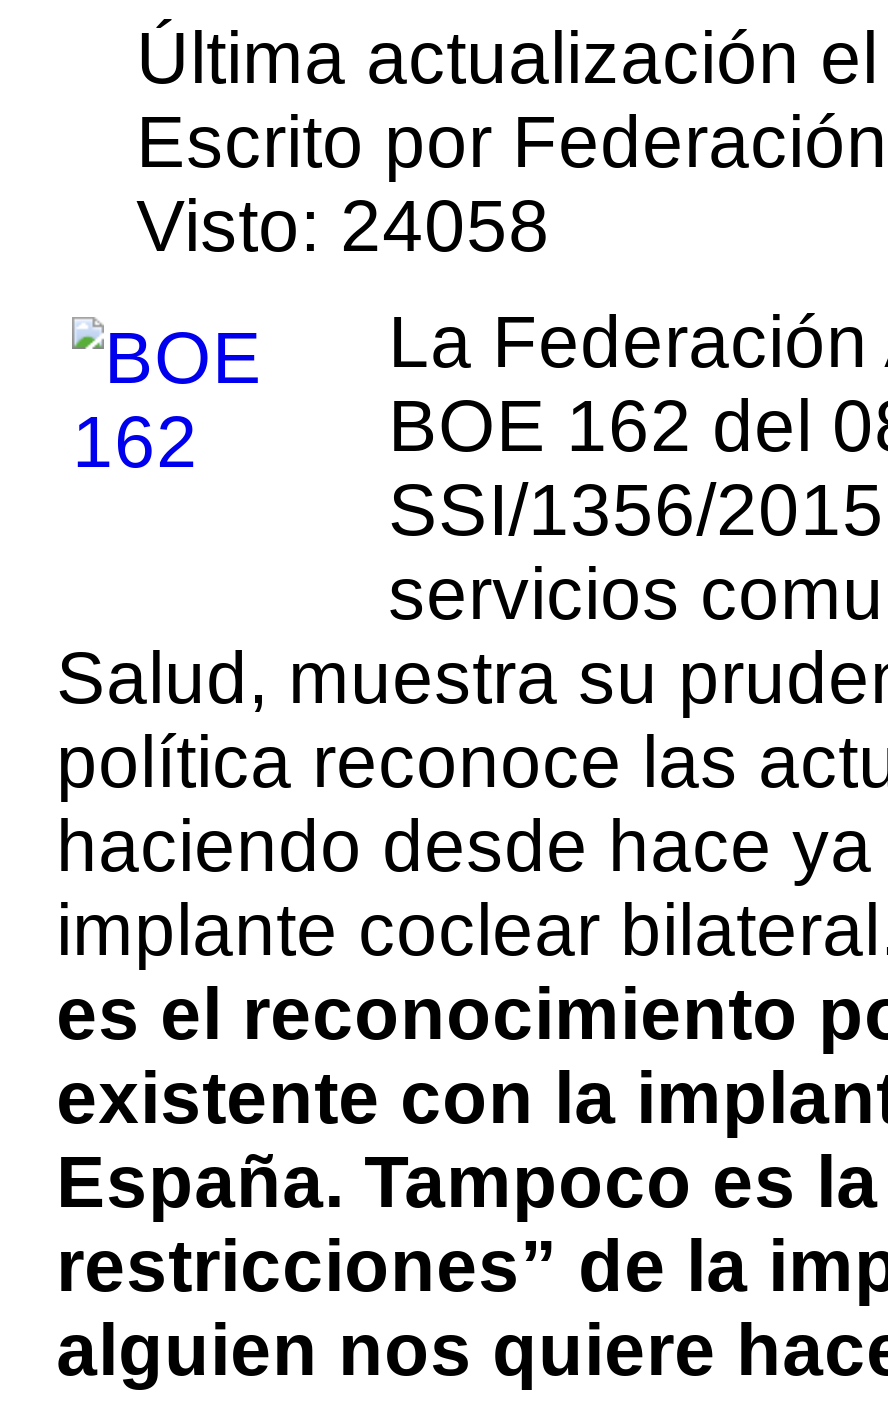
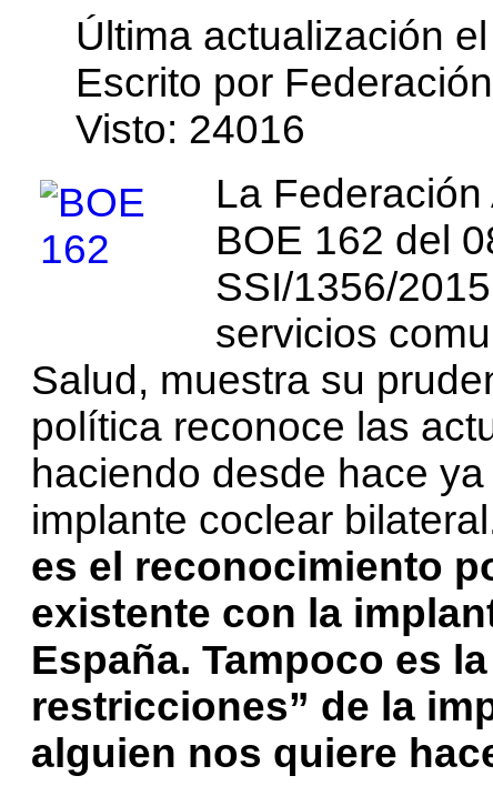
- Visto: 24058
+ Visto: 24016
